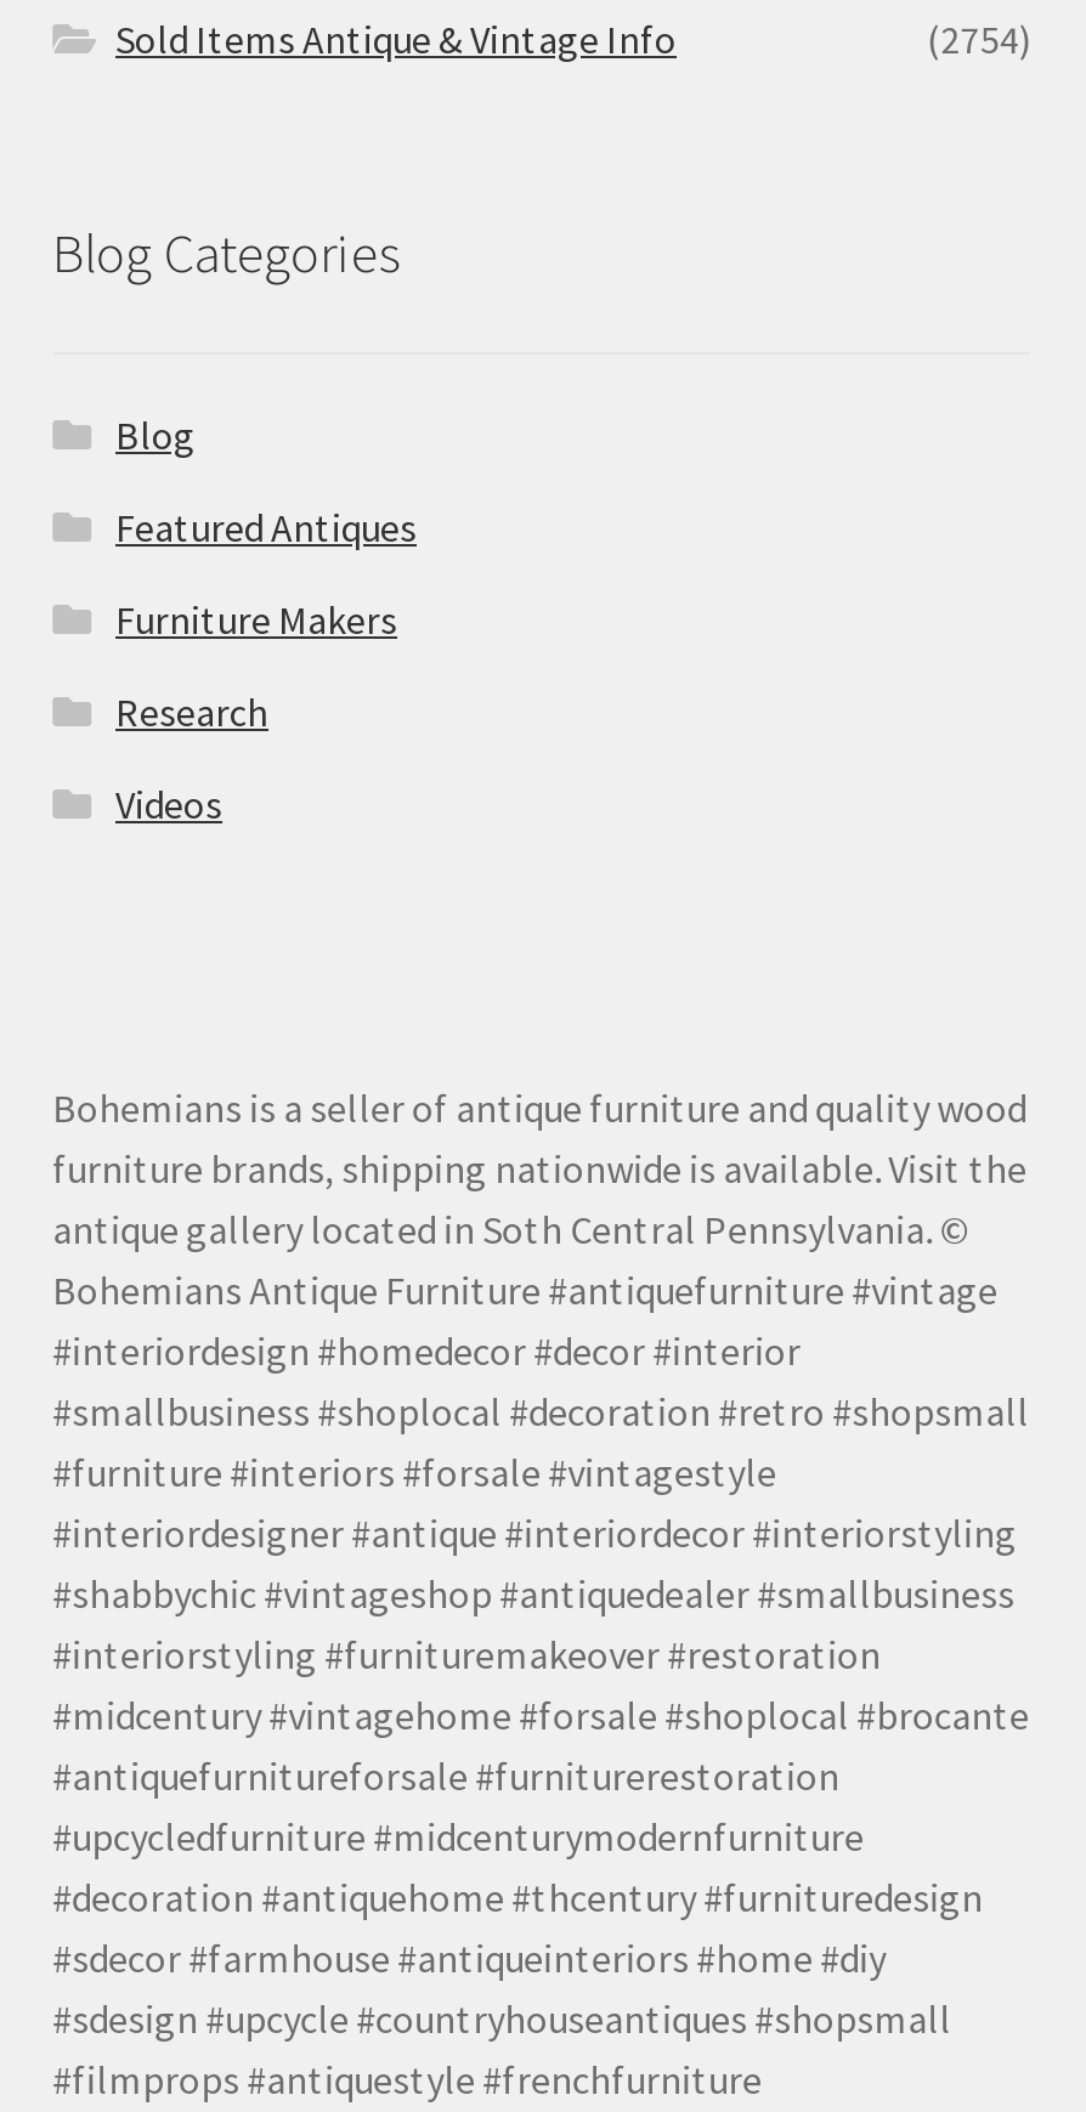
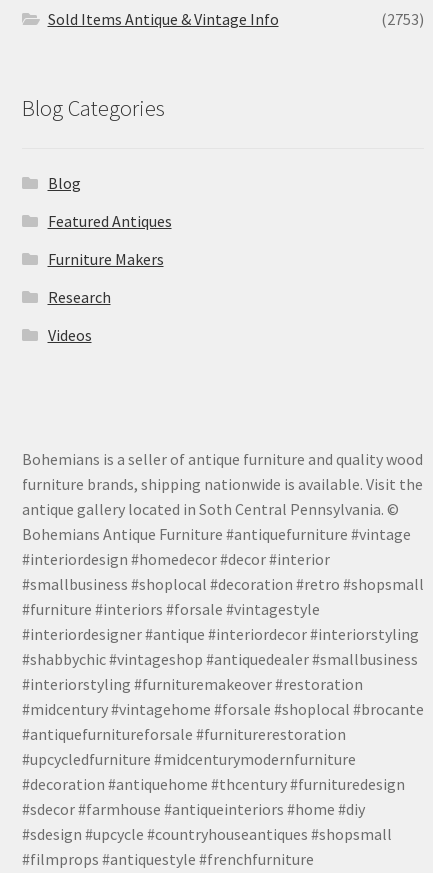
- (2754)
+ (2753)
